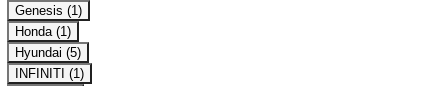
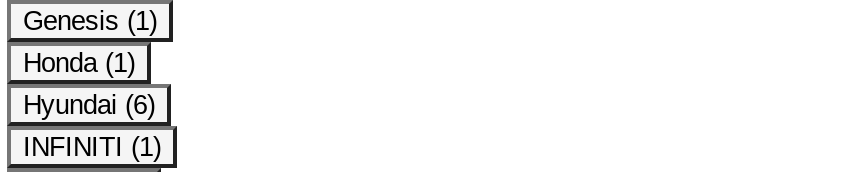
- Hyundai (5)
+ Hyundai (6)
